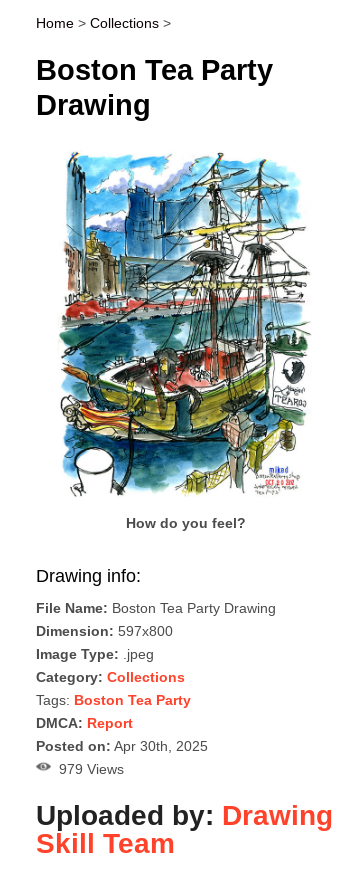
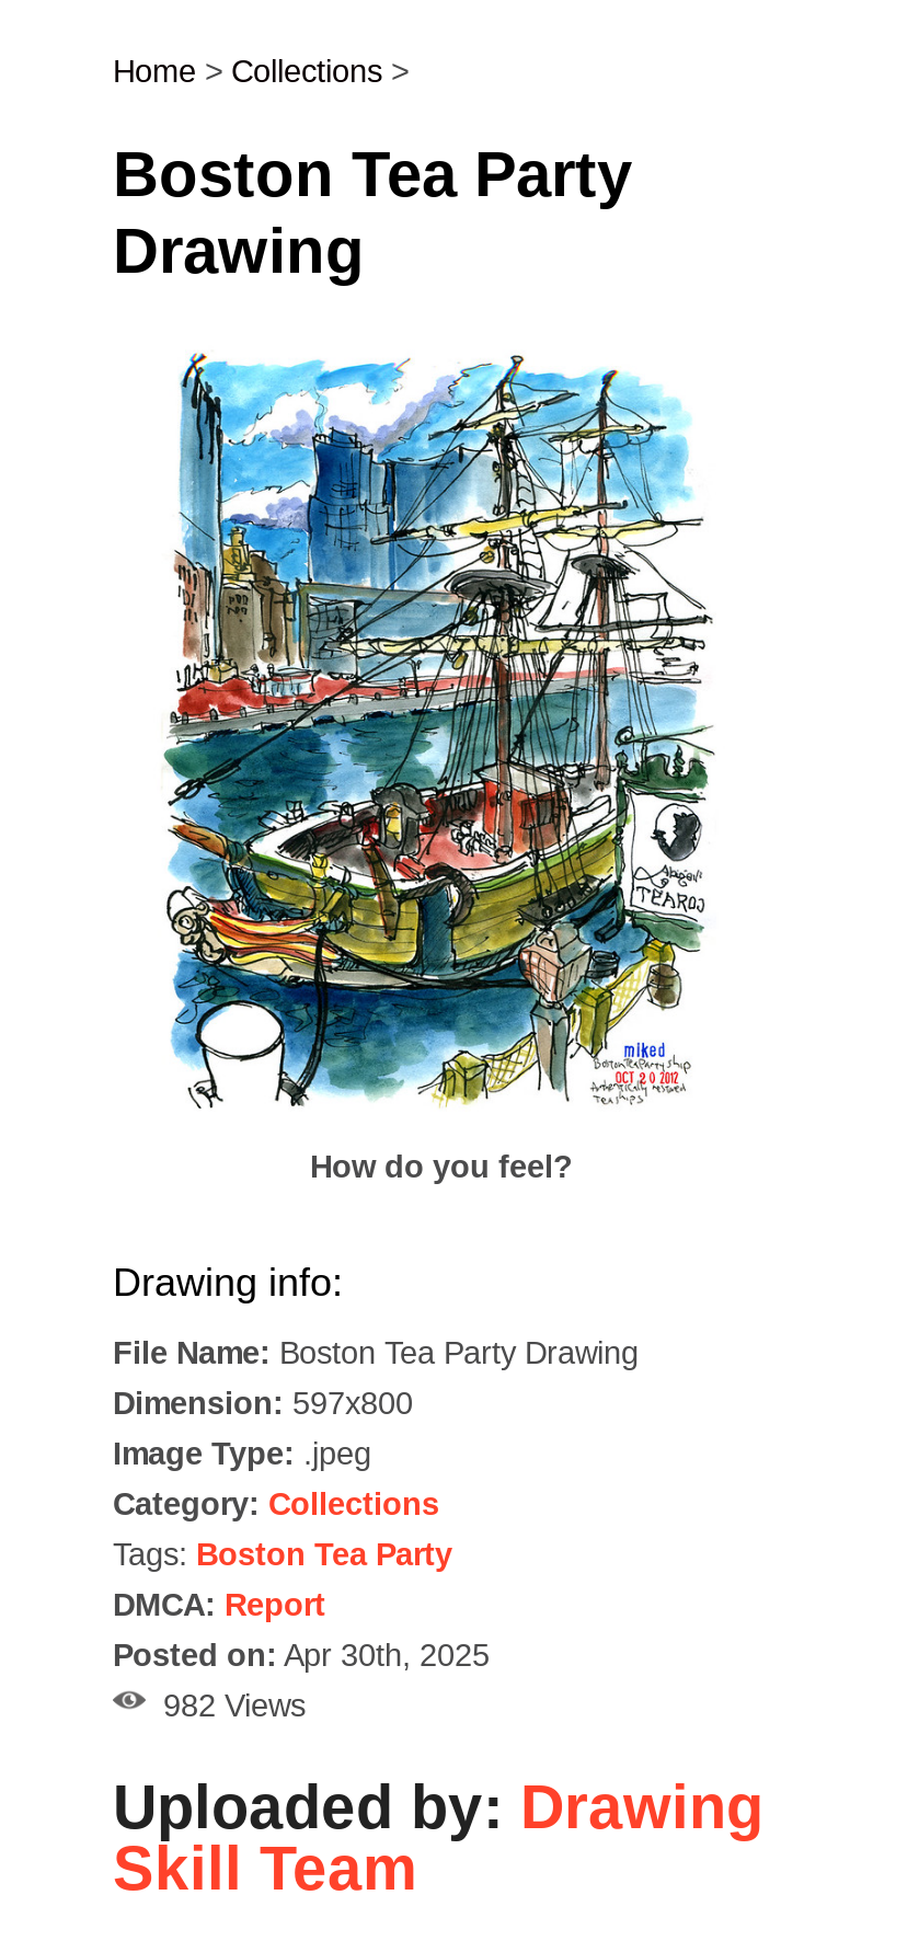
- 979 Views
+ 982 Views
